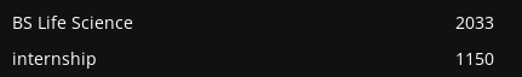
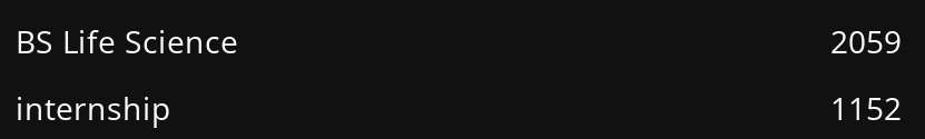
- 2033
+ 2059

- 1150
+ 1152
